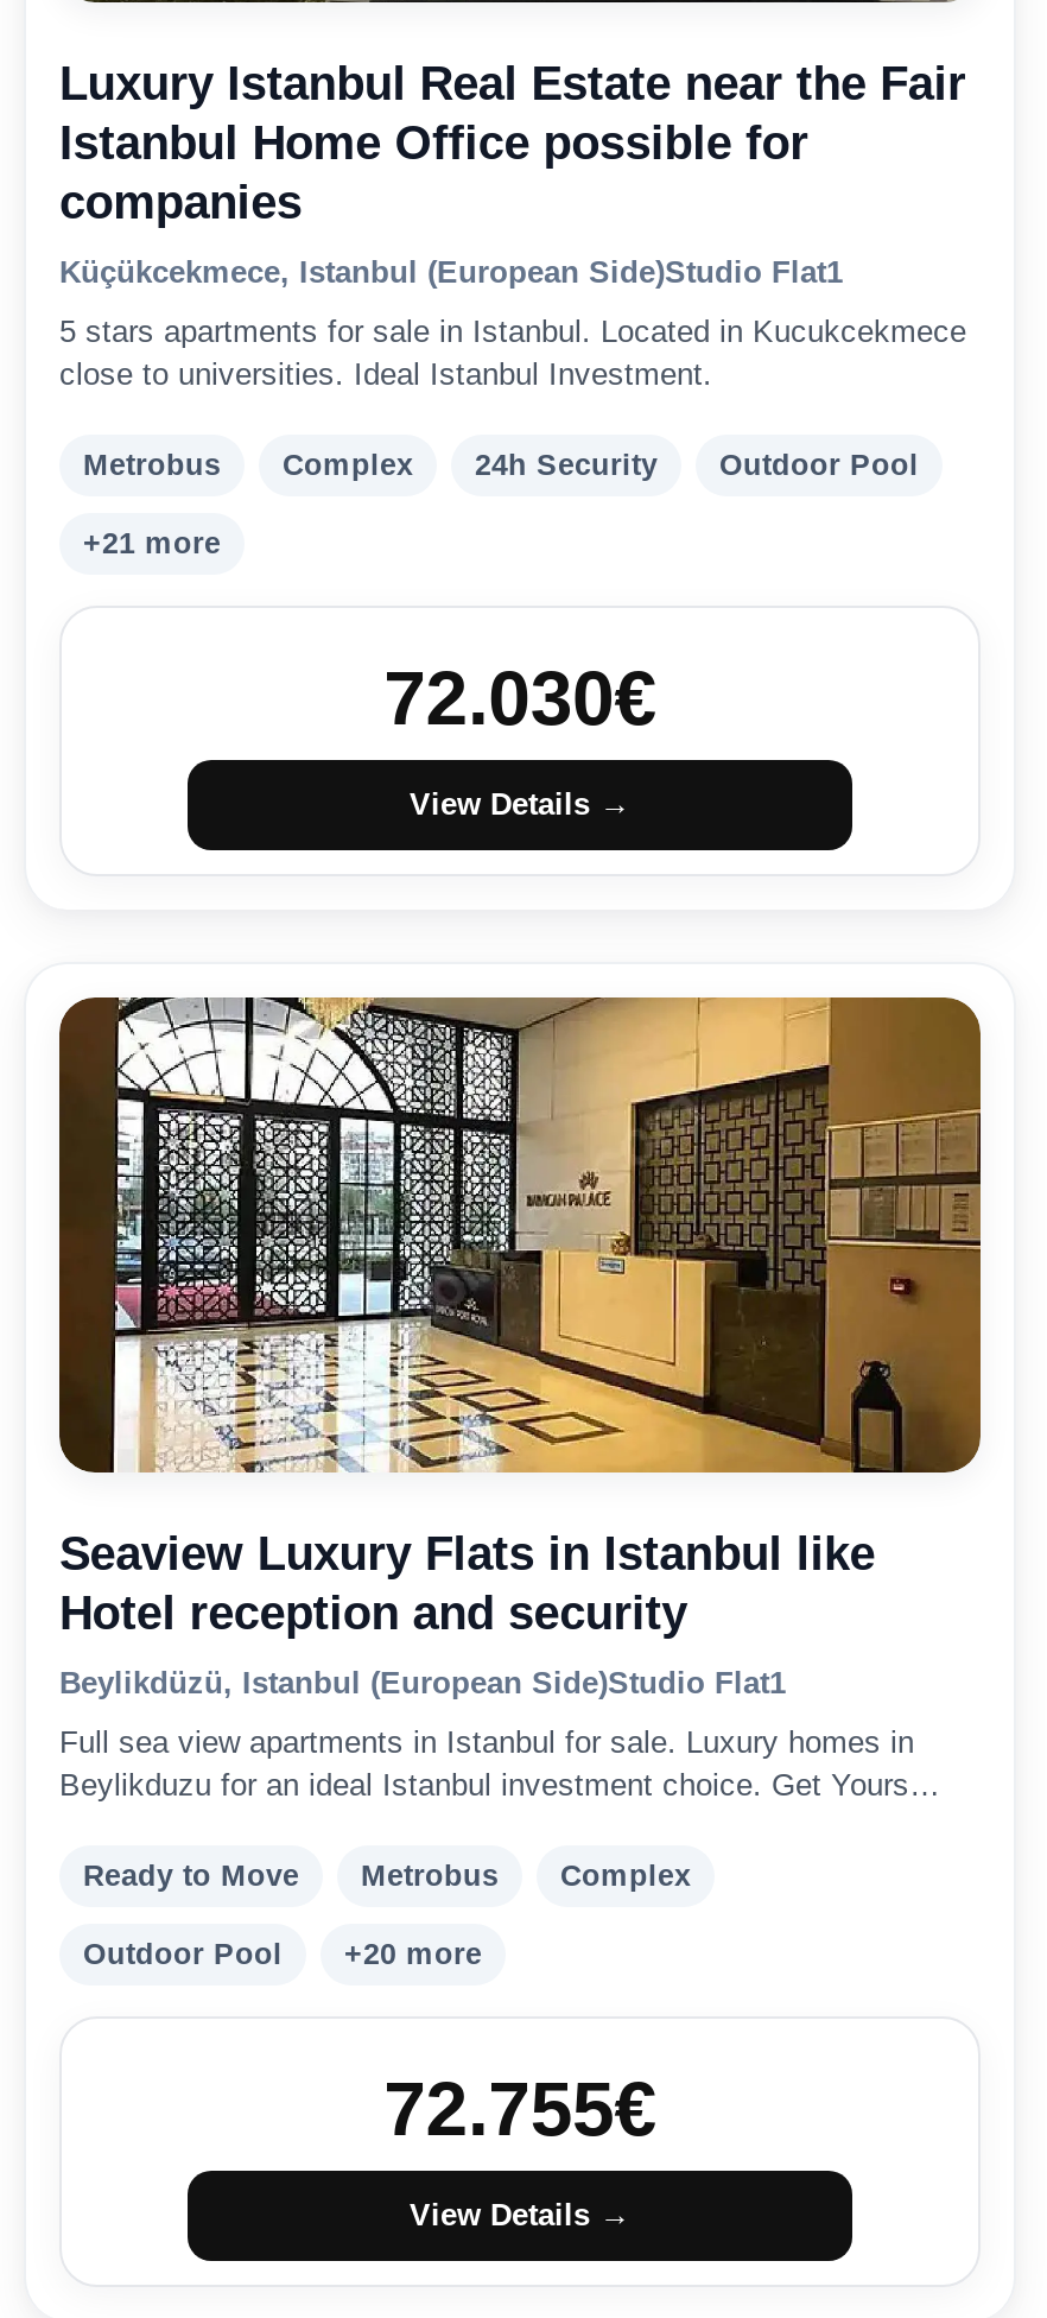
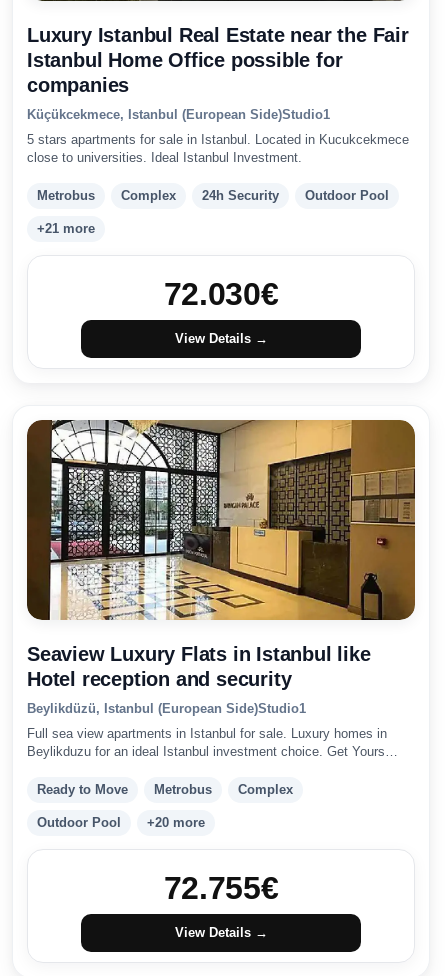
- Küçükcekmece, Istanbul (European Side)Studio Flat1
+ Küçükcekmece, Istanbul (European Side)Studio1

- Beylikdüzü, Istanbul (European Side)Studio Flat1
+ Beylikdüzü, Istanbul (European Side)Studio1
